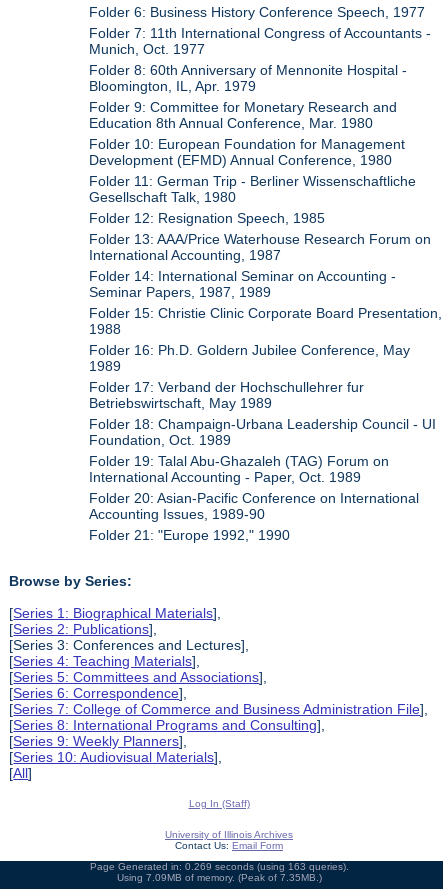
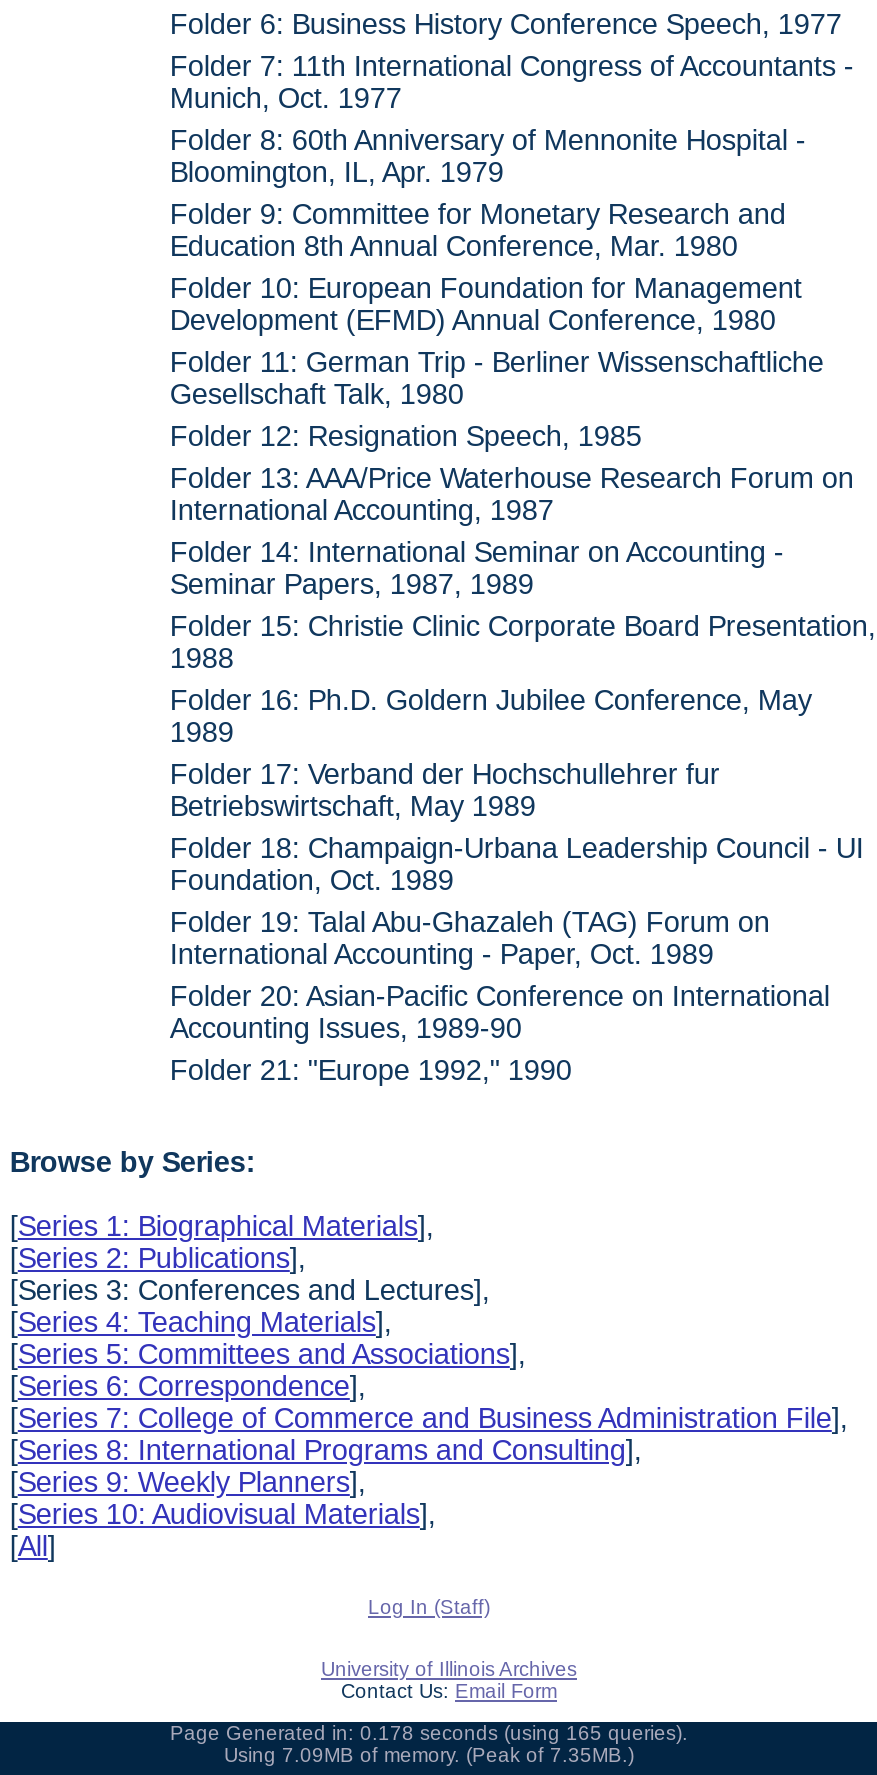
- Page Generated in: 0.269 seconds (using 163 queries).
+ Page Generated in: 0.178 seconds (using 165 queries).
